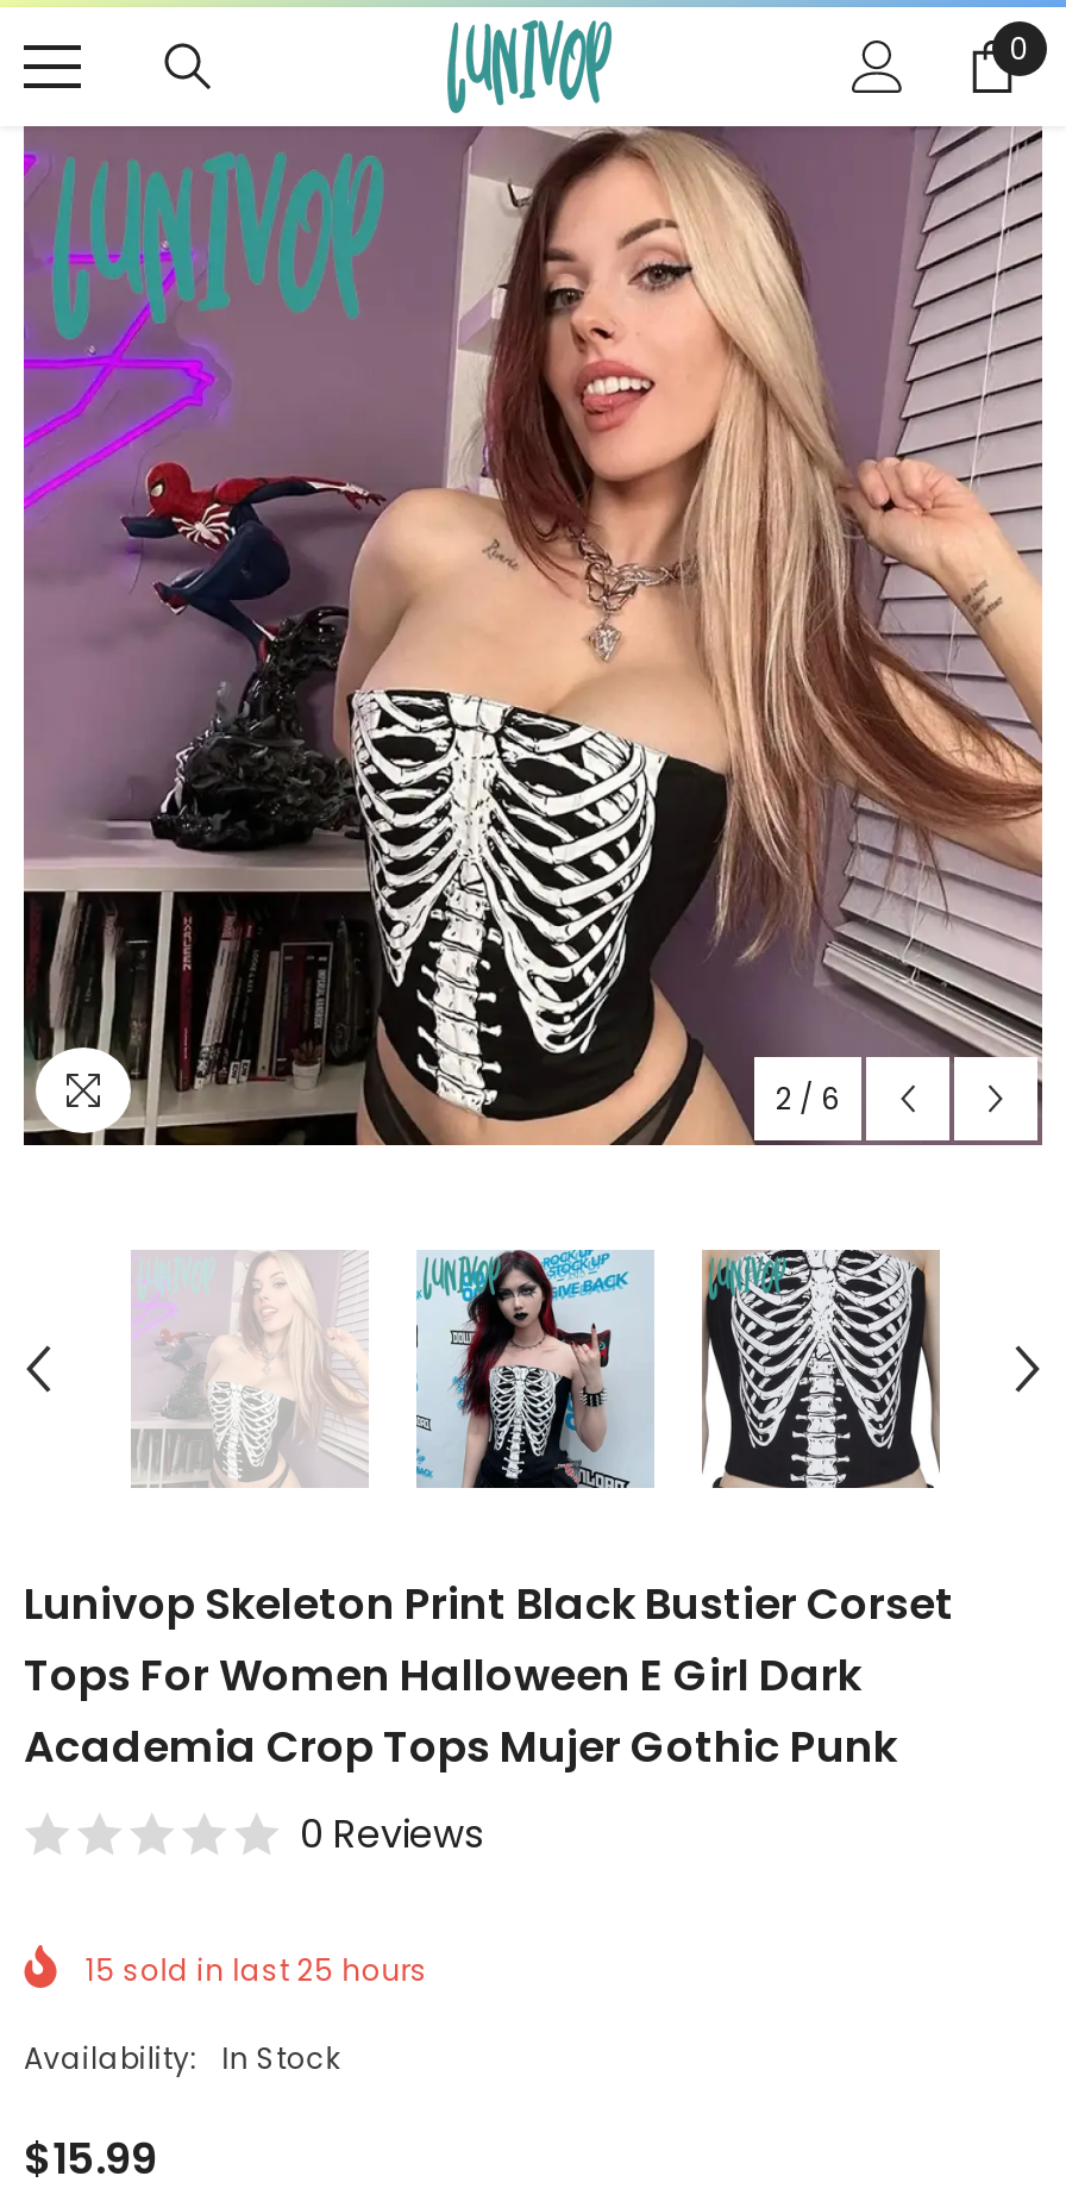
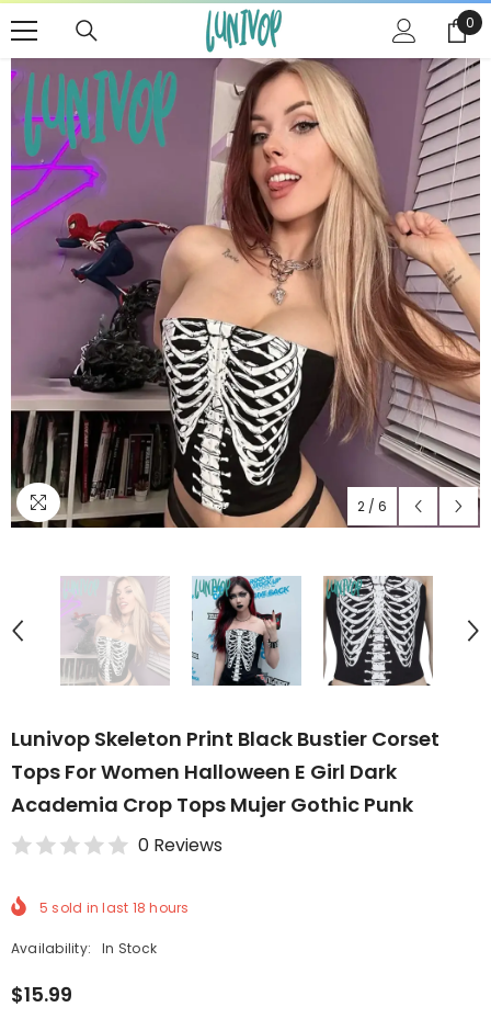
- 15 sold in last 25 hours
+ 5 sold in last 18 hours
